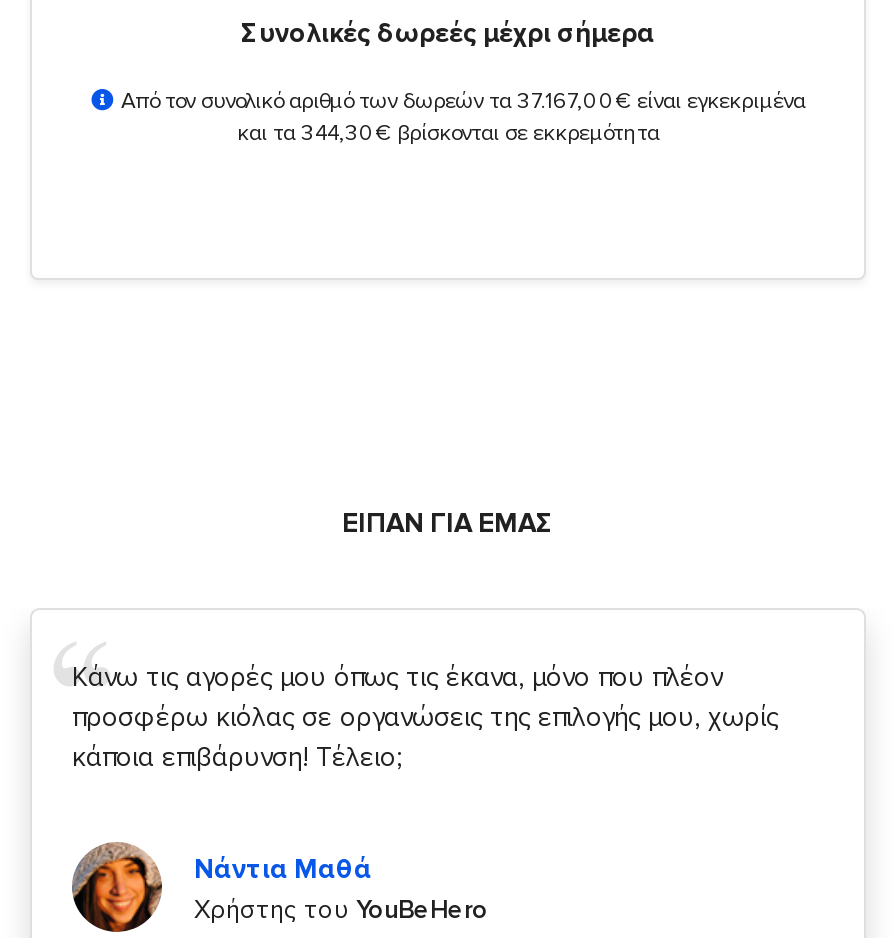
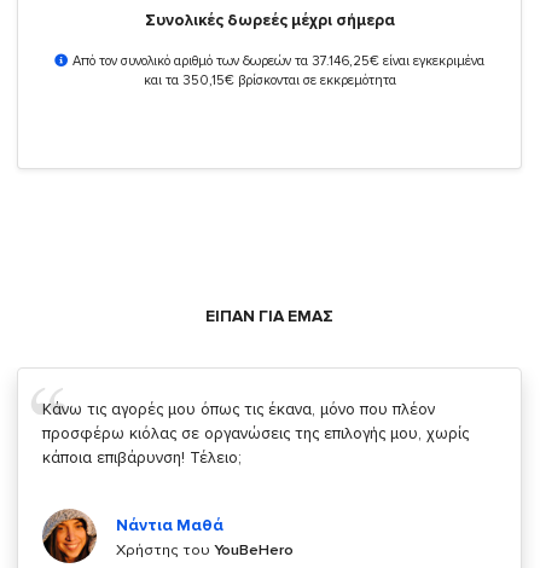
- Από τον συνολικό αριθμό των δωρεών τα 37.167,00€ είναι εγκεκριμένα
+ Από τον συνολικό αριθμό των δωρεών τα 37.146,25€ είναι εγκεκριμένα

- και τα 344,30€ βρίσκονται σε εκκρεμότητα
+ και τα 350,15€ βρίσκονται σε εκκρεμότητα
